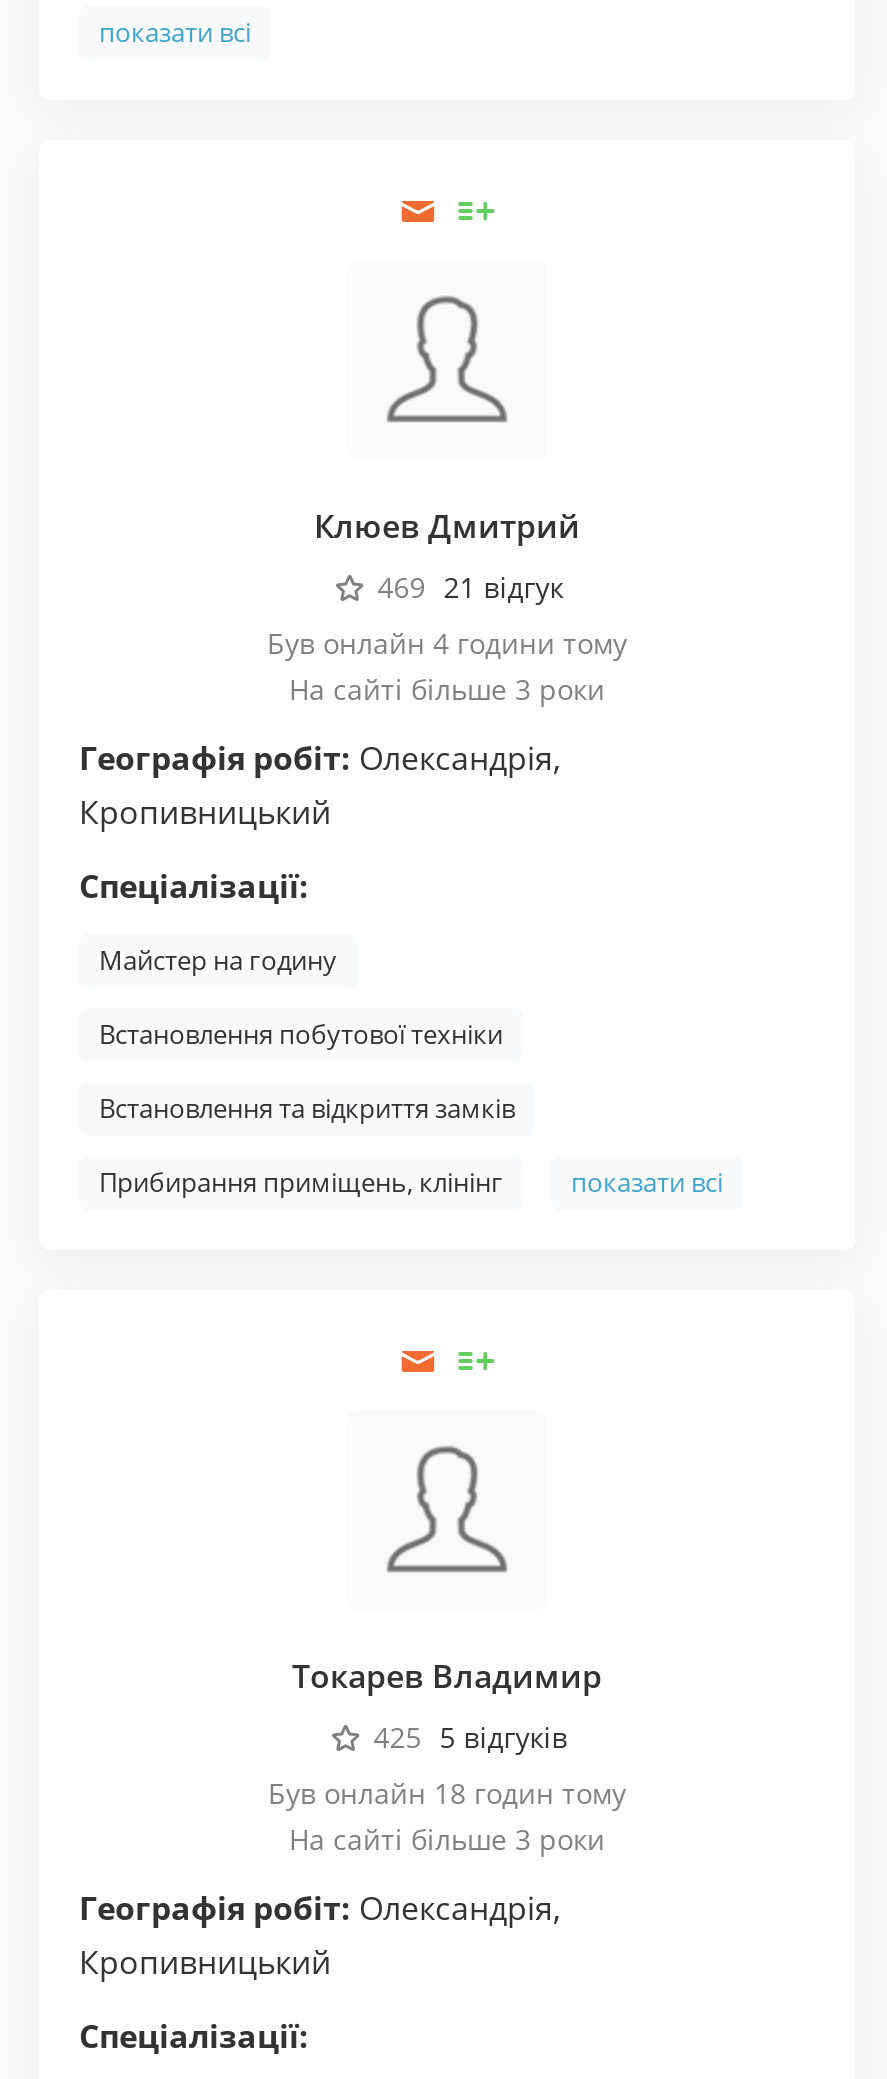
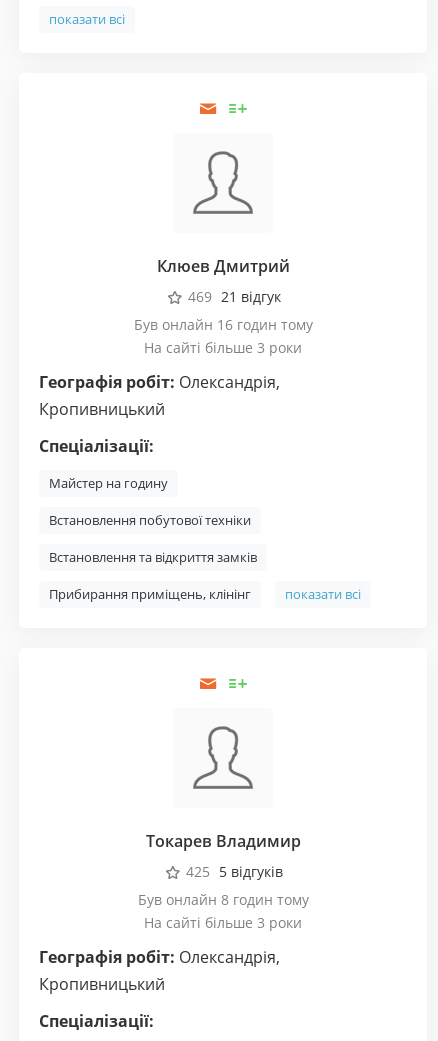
- Був онлайн 4 години тому
+ Був онлайн 16 годин тому

- Був онлайн 18 годин тому
+ Був онлайн 8 годин тому
